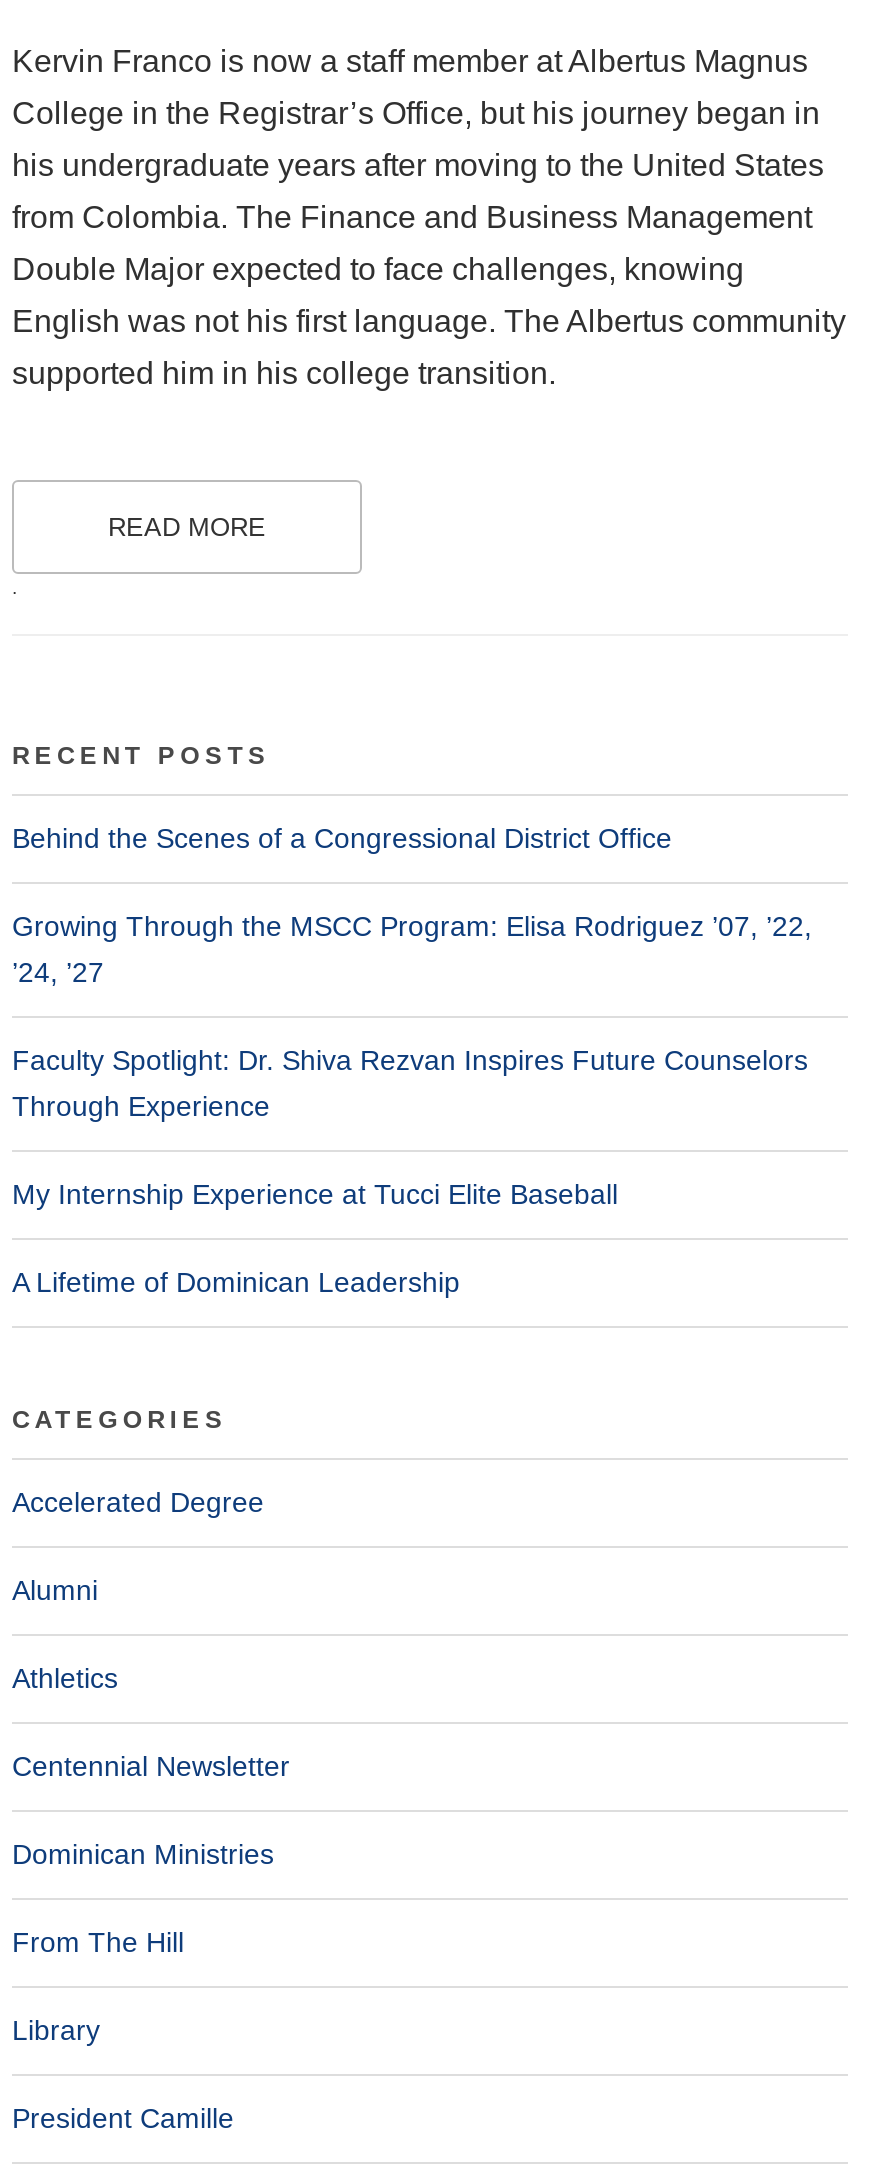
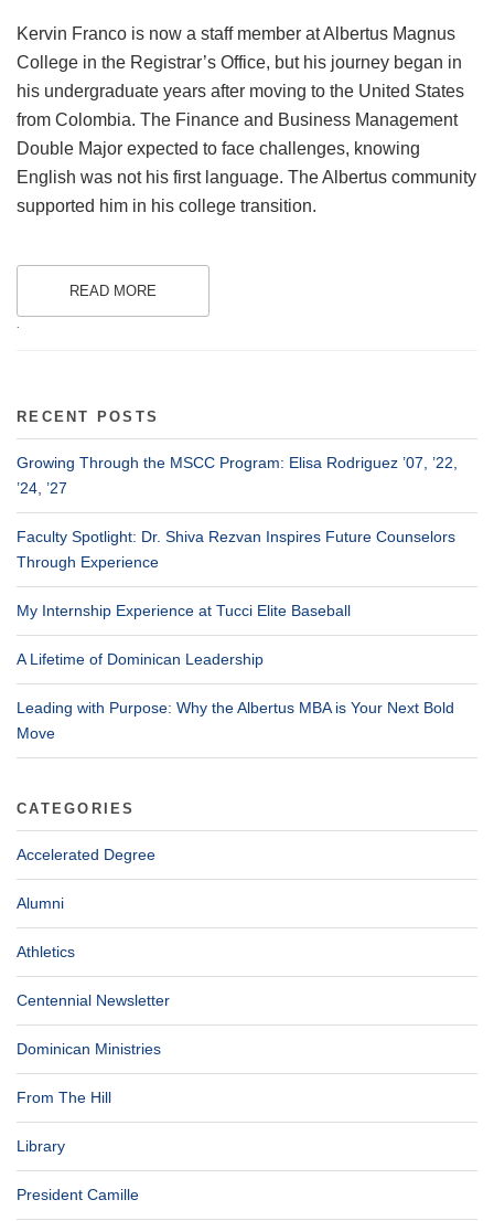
- Behind the Scenes of a Congressional District Office

moved up: Growing Through the MSCC Program: Elisa Rodriguez ’07, ’22, | ’24, ’27 | Faculty Spotlight: Dr. Shiva Rezvan Inspires Future Counselors | Through Experience | My Internship Experience at Tucci Elite Baseball | A Lifetime of Dominican Leadership

+ Leading with Purpose: Why the Albertus MBA is Your Next Bold
+ Move
